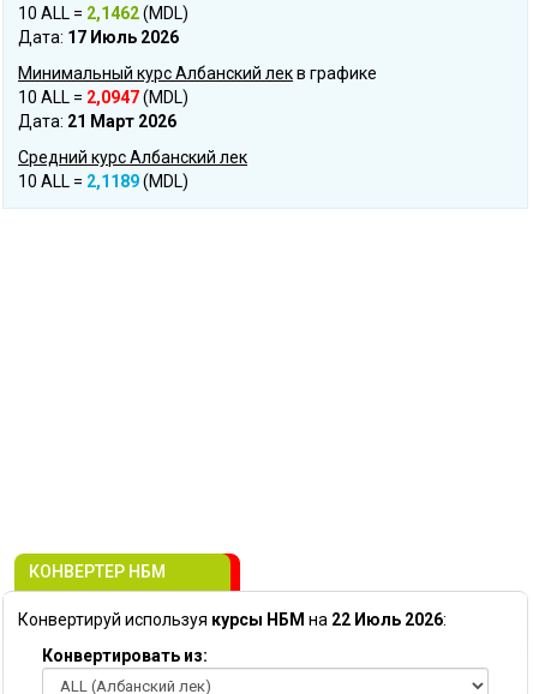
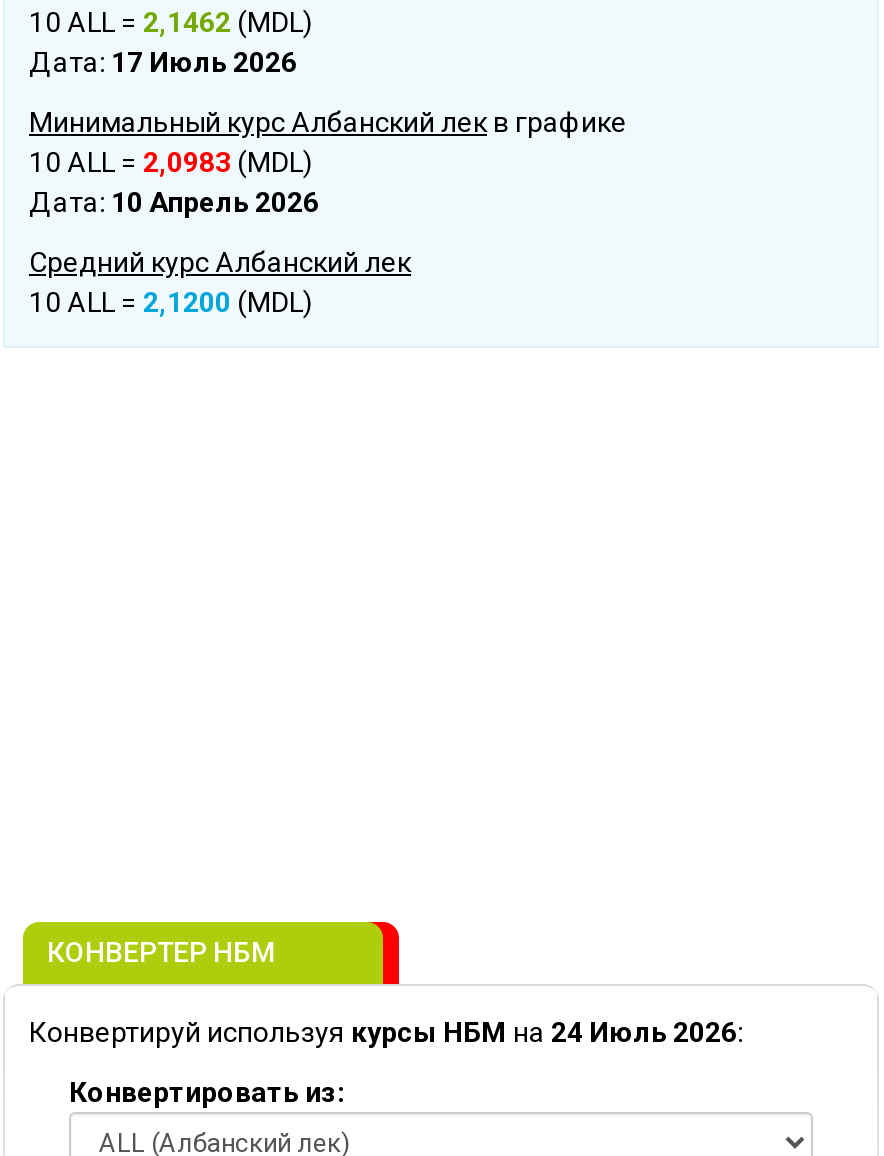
- 10 ALL = 2,0947 (MDL)
+ 10 ALL = 2,0983 (MDL)

- Дата: 21 Март 2026
+ Дата: 10 Апрель 2026

- 10 ALL = 2,1189 (MDL)
+ 10 ALL = 2,1200 (MDL)

- Конвертируй используя курсы НБМ на 22 Июль 2026:
+ Конвертируй используя курсы НБМ на 24 Июль 2026:
